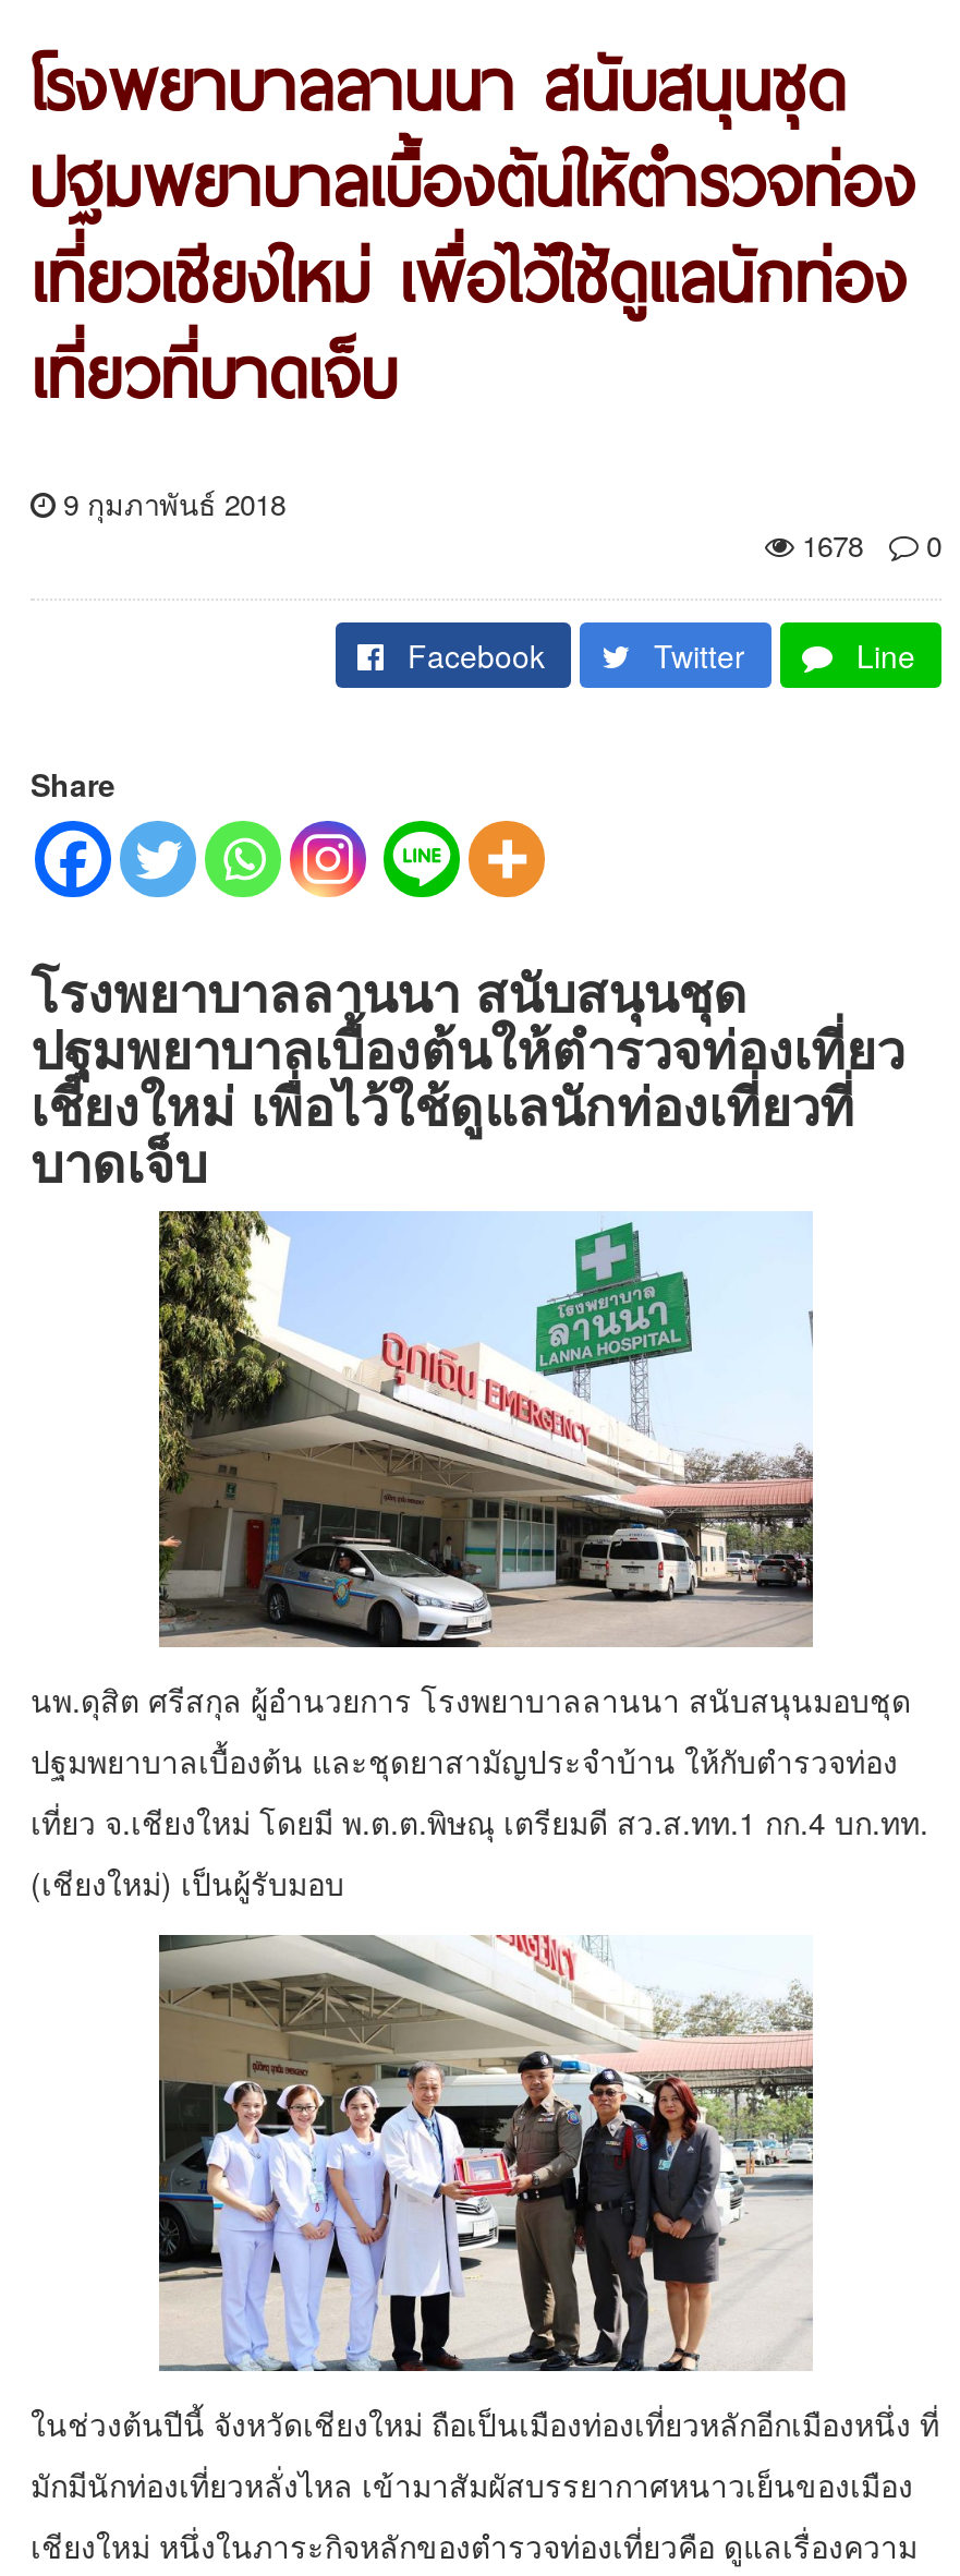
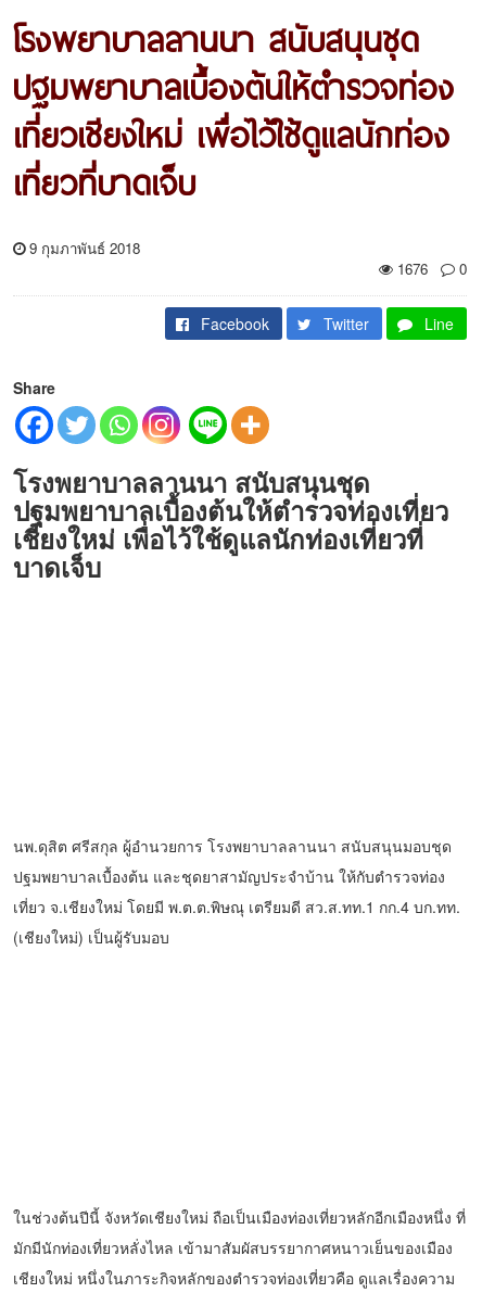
- 1678 0
+ 1676 0

- [image]

- [image]
